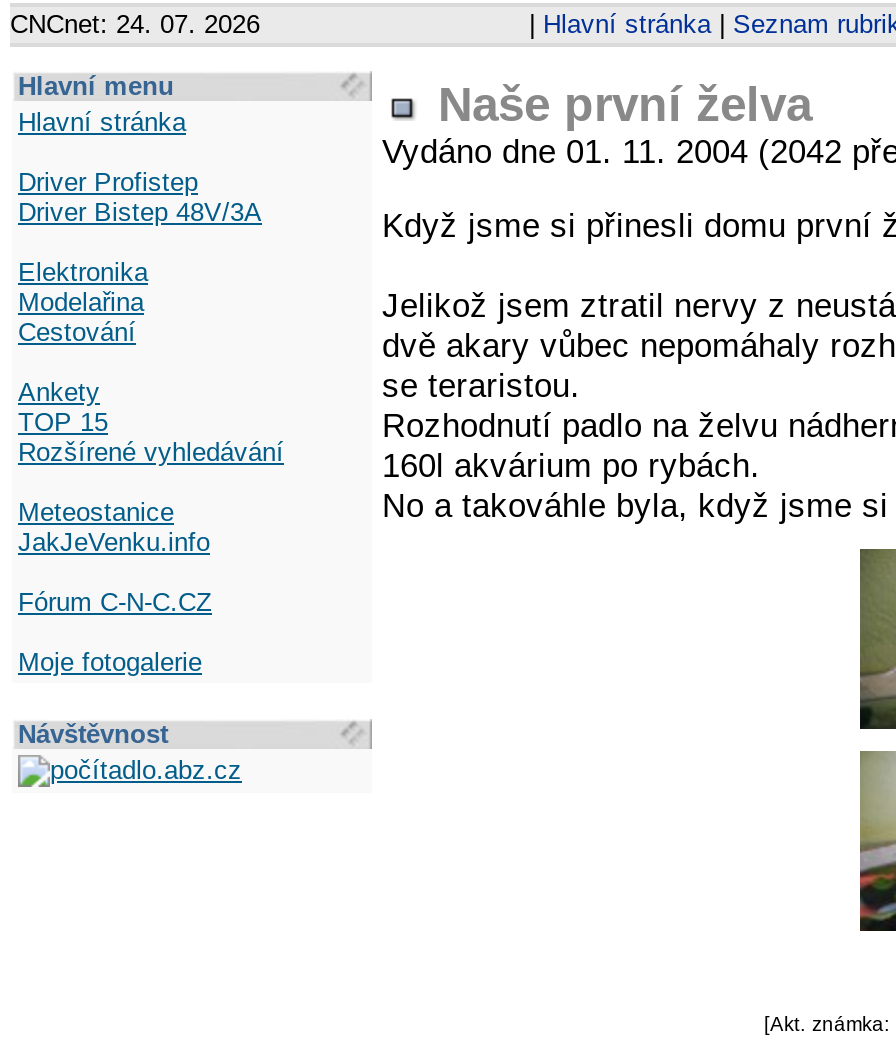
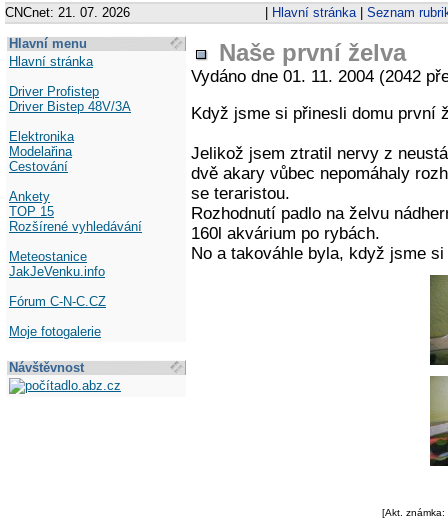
- CNCnet: 24. 07. 2026
+ CNCnet: 21. 07. 2026
